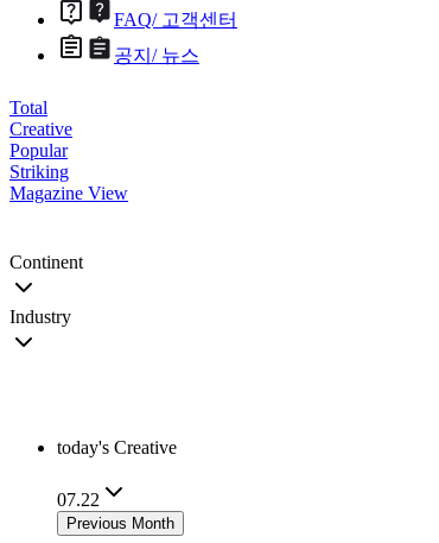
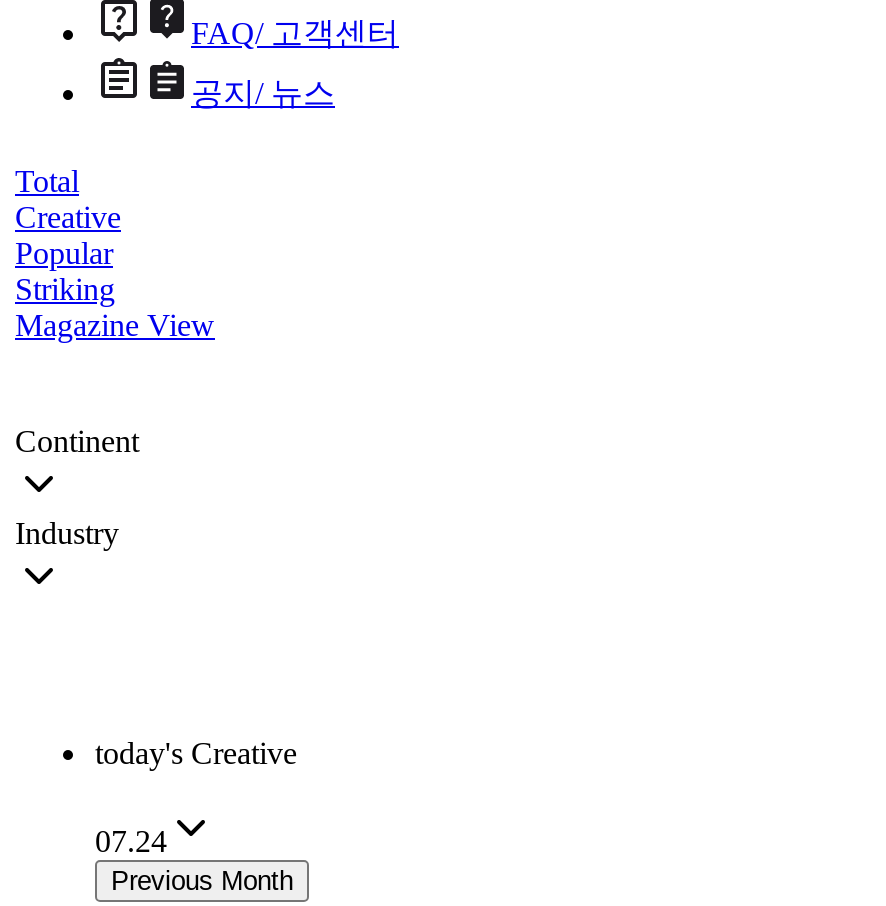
- 07.22
+ 07.24
